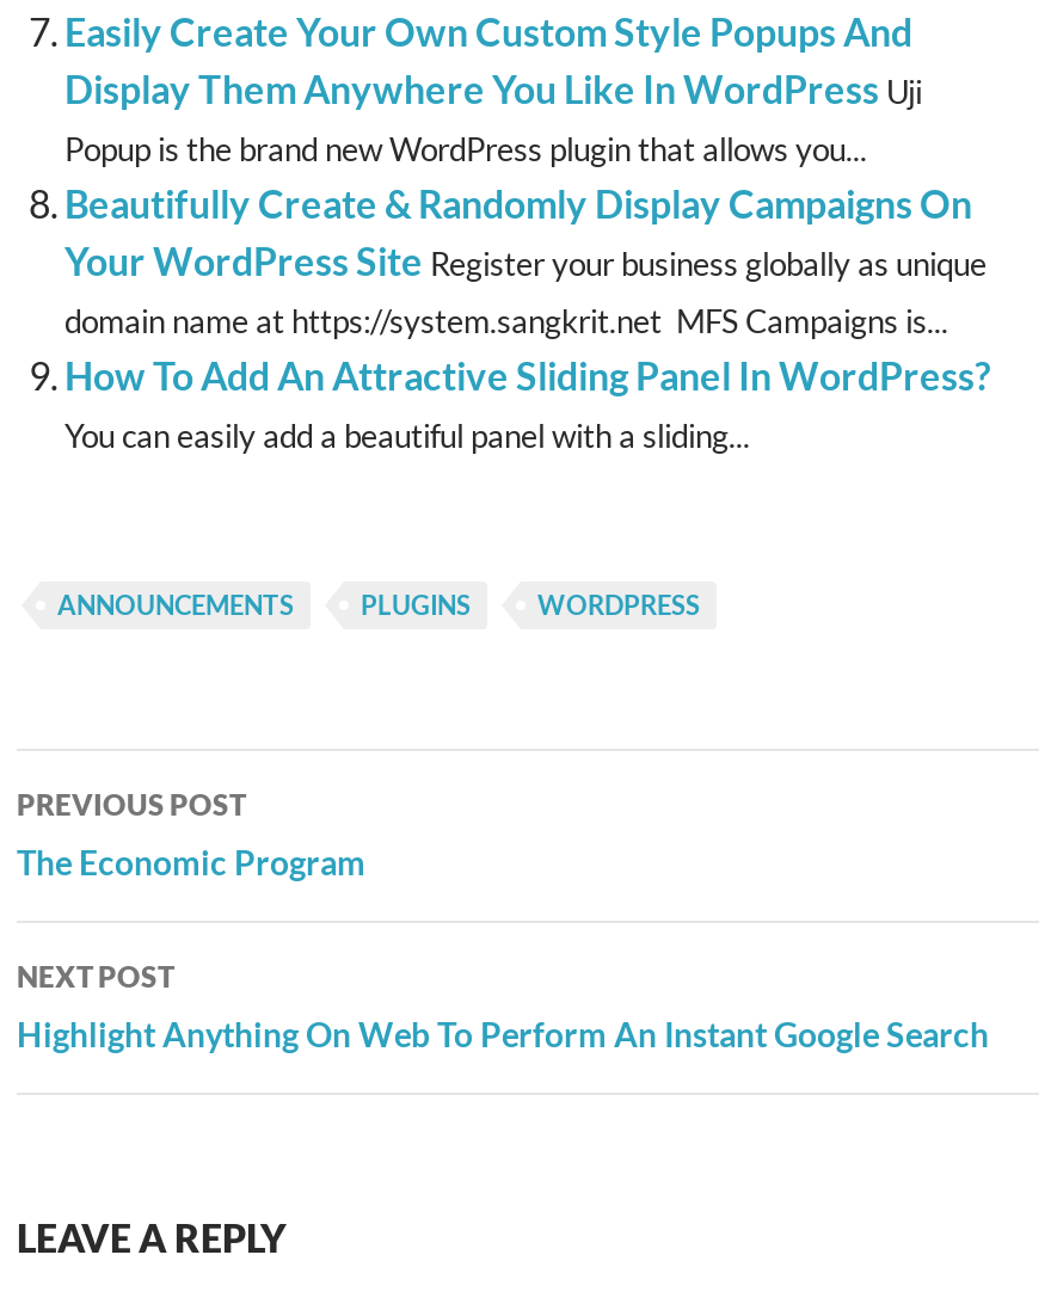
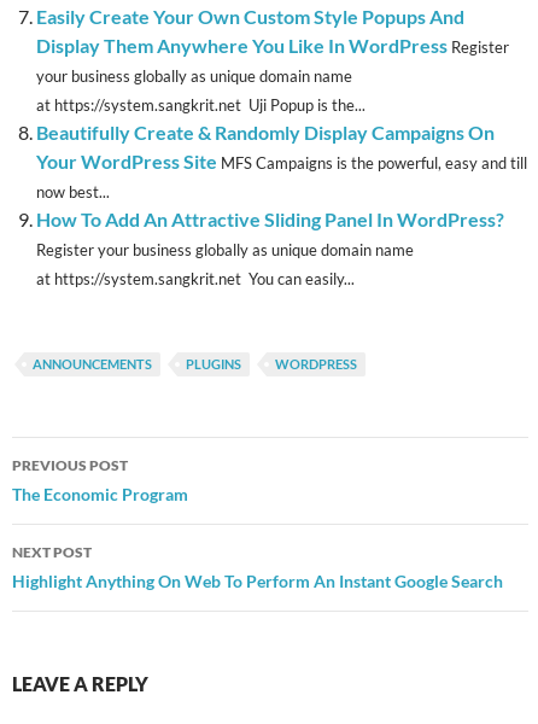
- Display Them Anywhere You Like In WordPress Uji
- Popup is the brand new WordPress plugin that allows you...
+ Display Them Anywhere You Like In WordPress Register
+ your business globally as unique domain name
+ at https://system.sangkrit.net Uji Popup is the...

- Your WordPress Site Register your business globally as unique
- domain name at https://system.sangkrit.net MFS Campaigns is...
+ Your WordPress Site MFS Campaigns is the powerful, easy and till
+ now best...

- You can easily add a beautiful panel with a sliding...
+ Register your business globally as unique domain name
+ at https://system.sangkrit.net You can easily...
